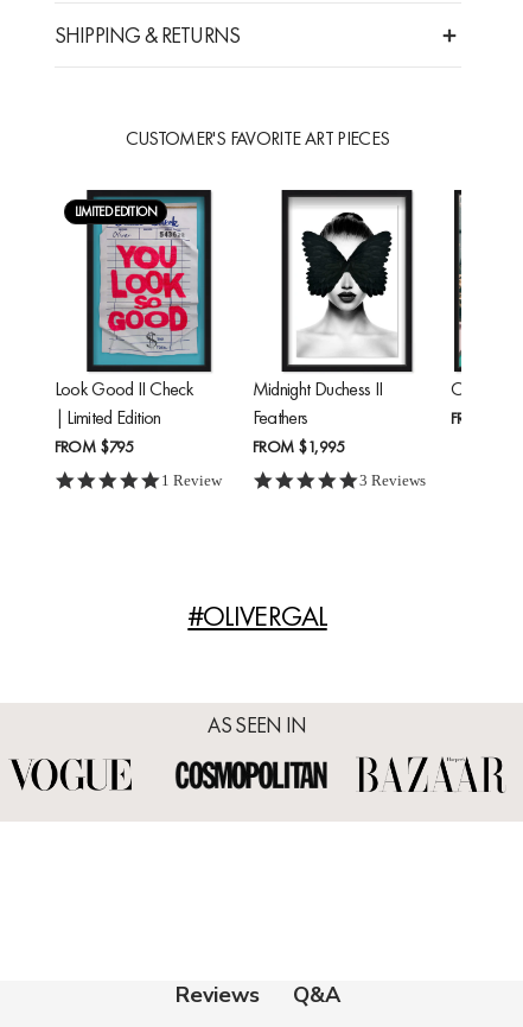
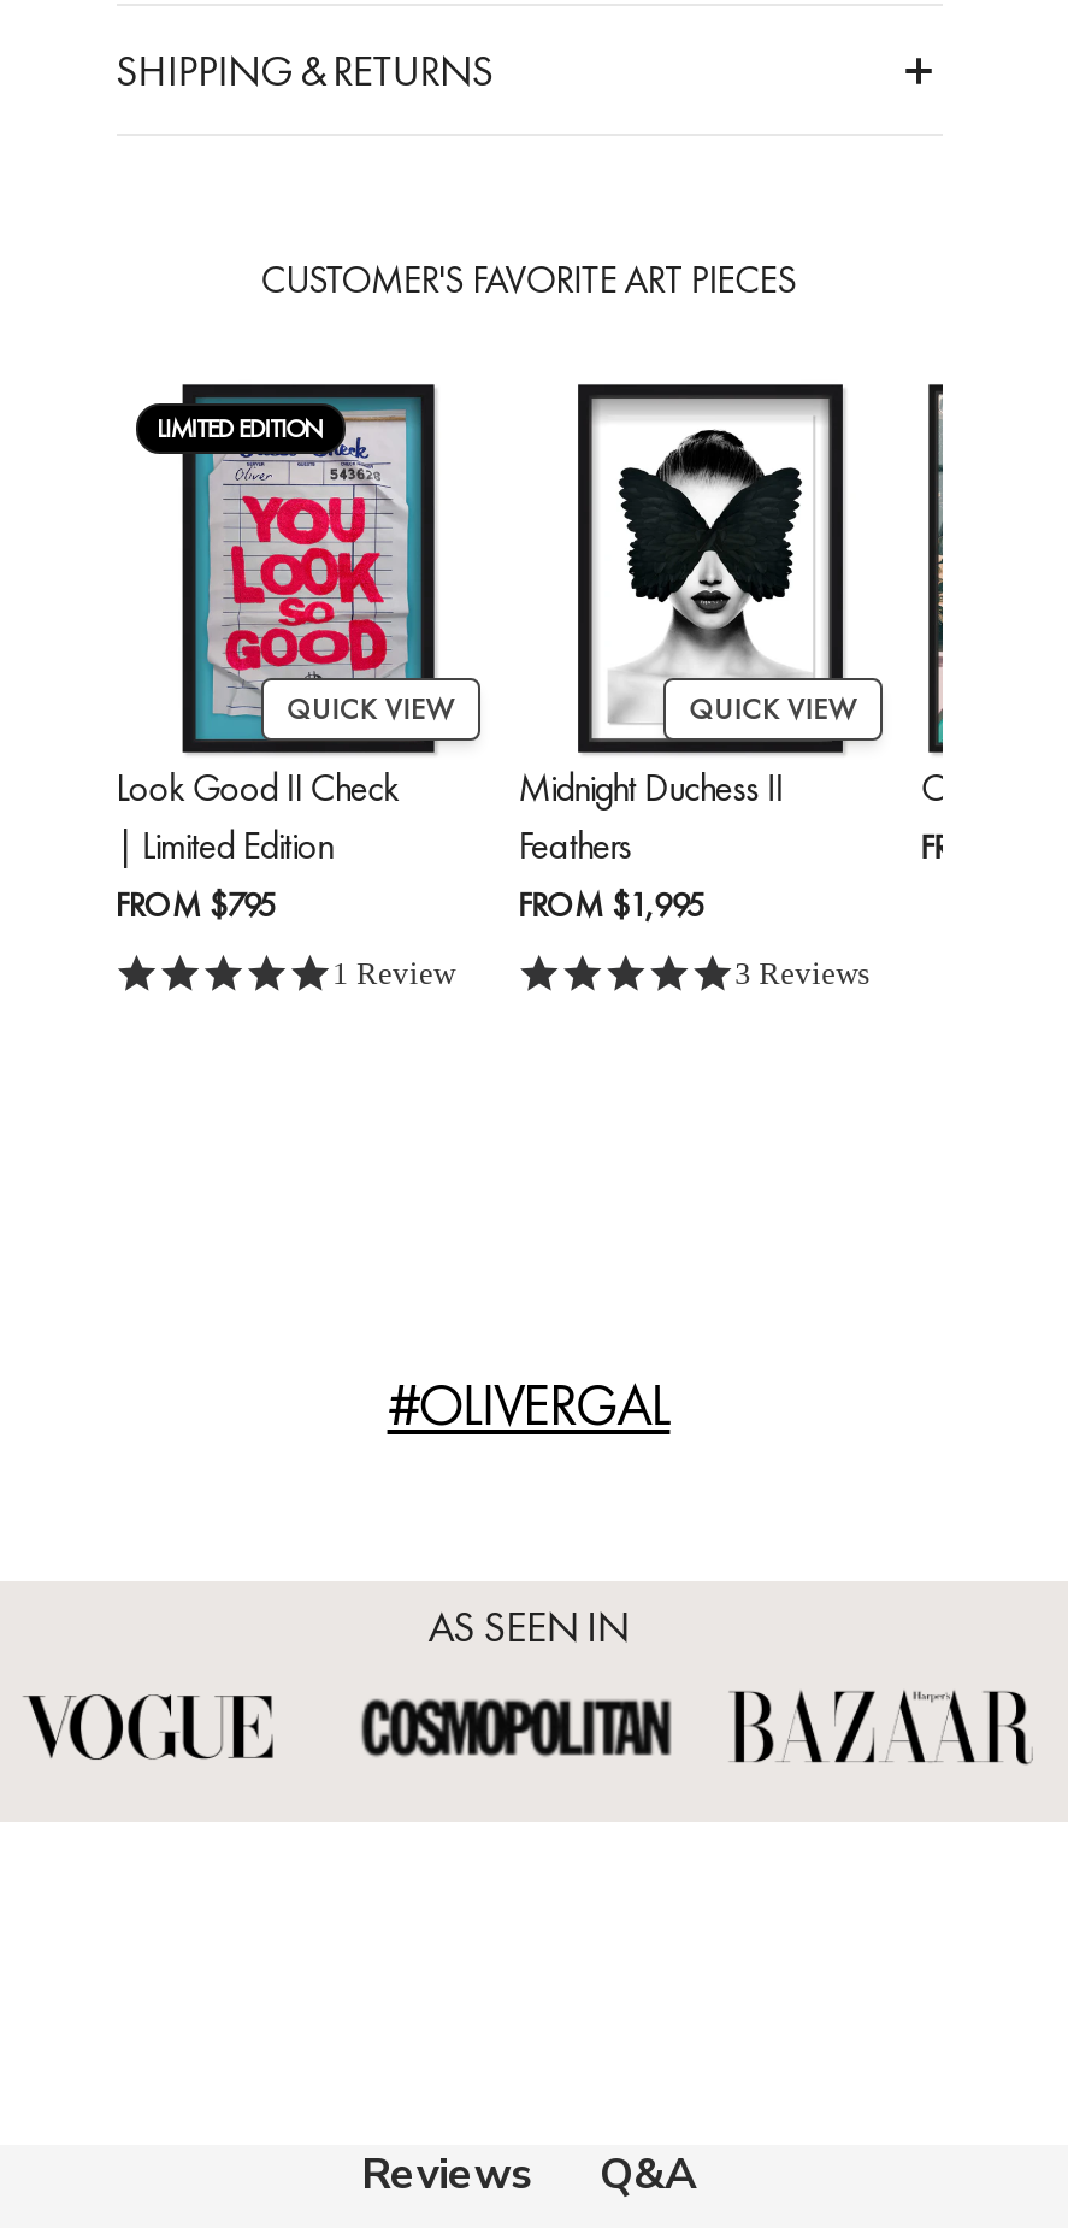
+ QUICK VIEW

+ QUICK VIEW
